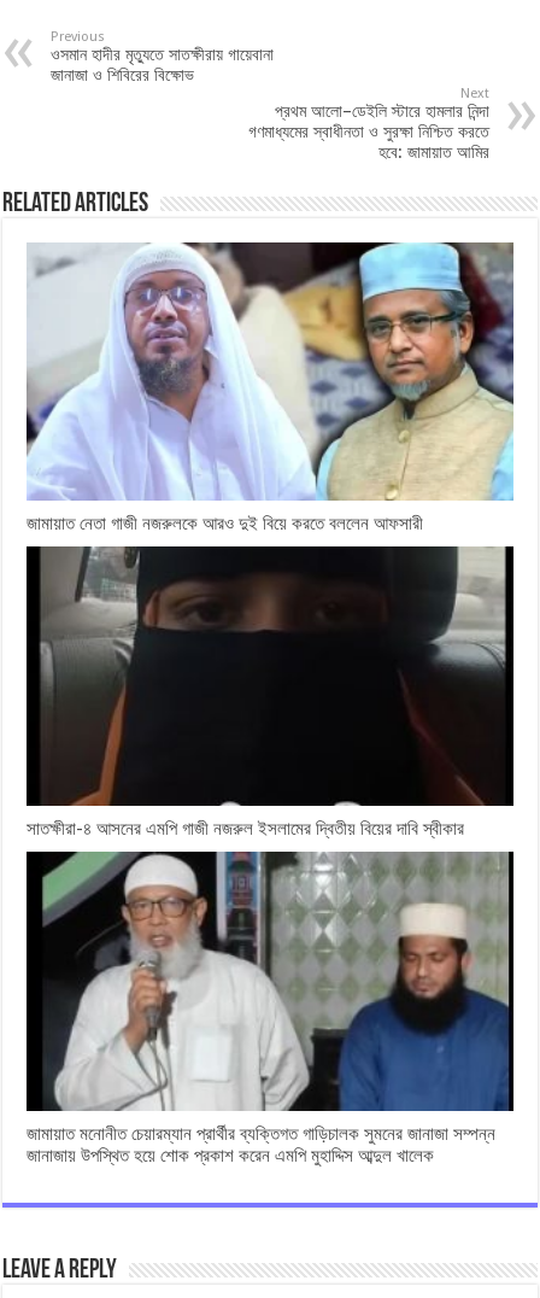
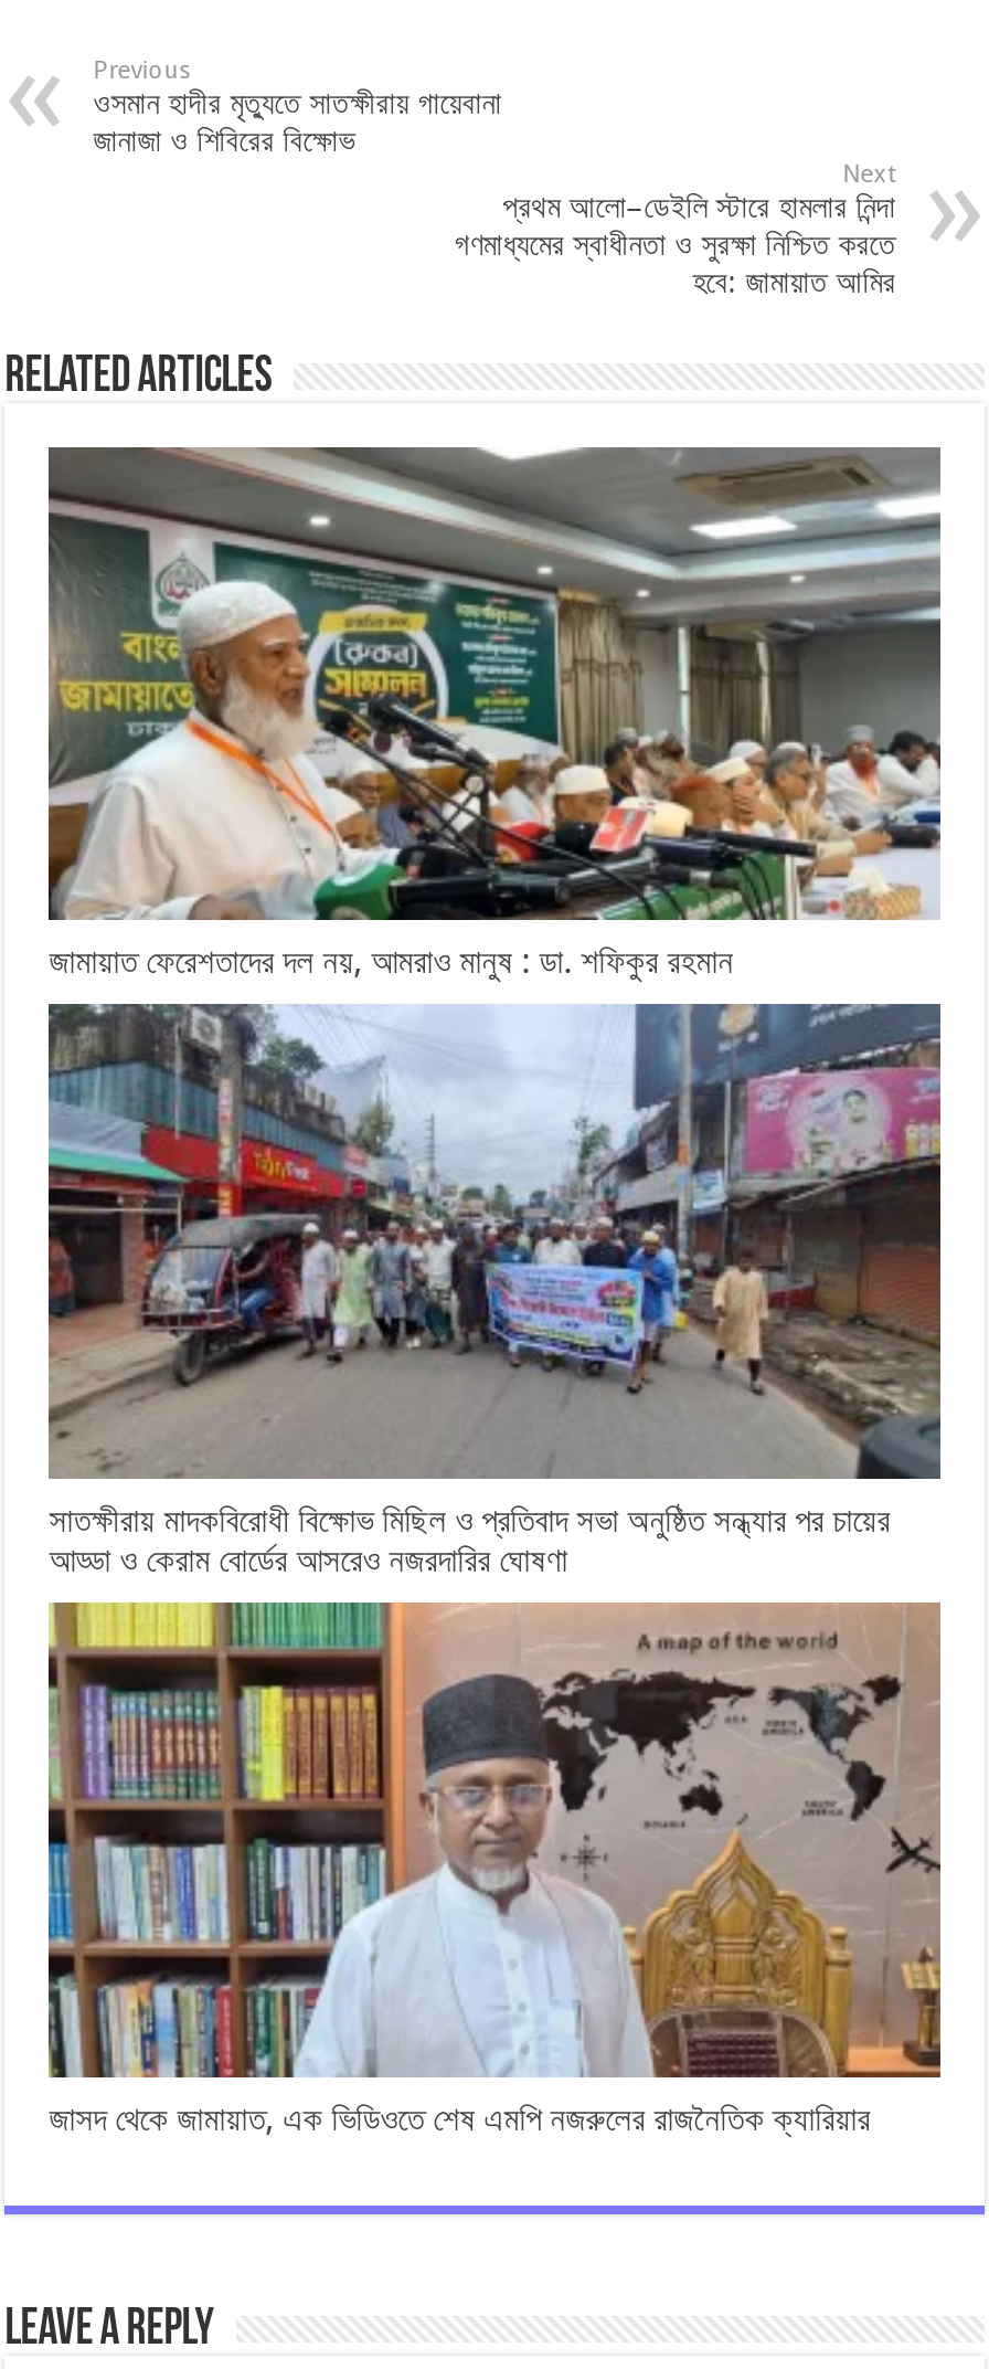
- [image]
- জামায়াত নেতা গাজী নজরুলকে আরও দুই বিয়ে করতে বললেন আফসারী
+ [image]
+ জামায়াত ফেরেশতাদের দল নয়, আমরাও মানুষ : ডা. শফিকুর রহমান

- [image]
- সাতক্ষীরা-৪ আসনের এমপি গাজী নজরুল ইসলামের দ্বিতীয় বিয়ের দাবি স্বীকার
+ [image]
+ সাতক্ষীরায় মাদকবিরোধী বিক্ষোভ মিছিল ও প্রতিবাদ সভা অনুষ্ঠিত সন্ধ্যার পর চায়ের
+ আড্ডা ও কেরাম বোর্ডের আসরেও নজরদারির ঘোষণা

- [image]
- জামায়াত মনোনীত চেয়ারম্যান প্রার্থীর ব্যক্তিগত গাড়িচালক সুমনের জানাজা সম্পন্ন
- জানাজায় উপস্থিত হয়ে শোক প্রকাশ করেন এমপি মুহাদ্দিস আব্দুল খালেক
+ [image]
+ জাসদ থেকে জামায়াত, এক ভিডিওতে শেষ এমপি নজরুলের রাজনৈতিক ক্যারিয়ার
